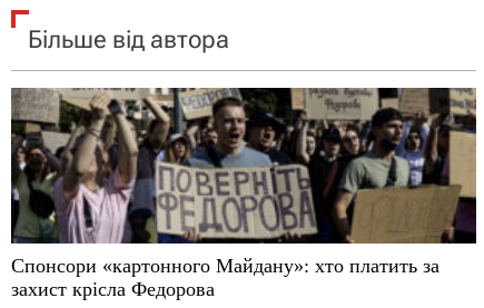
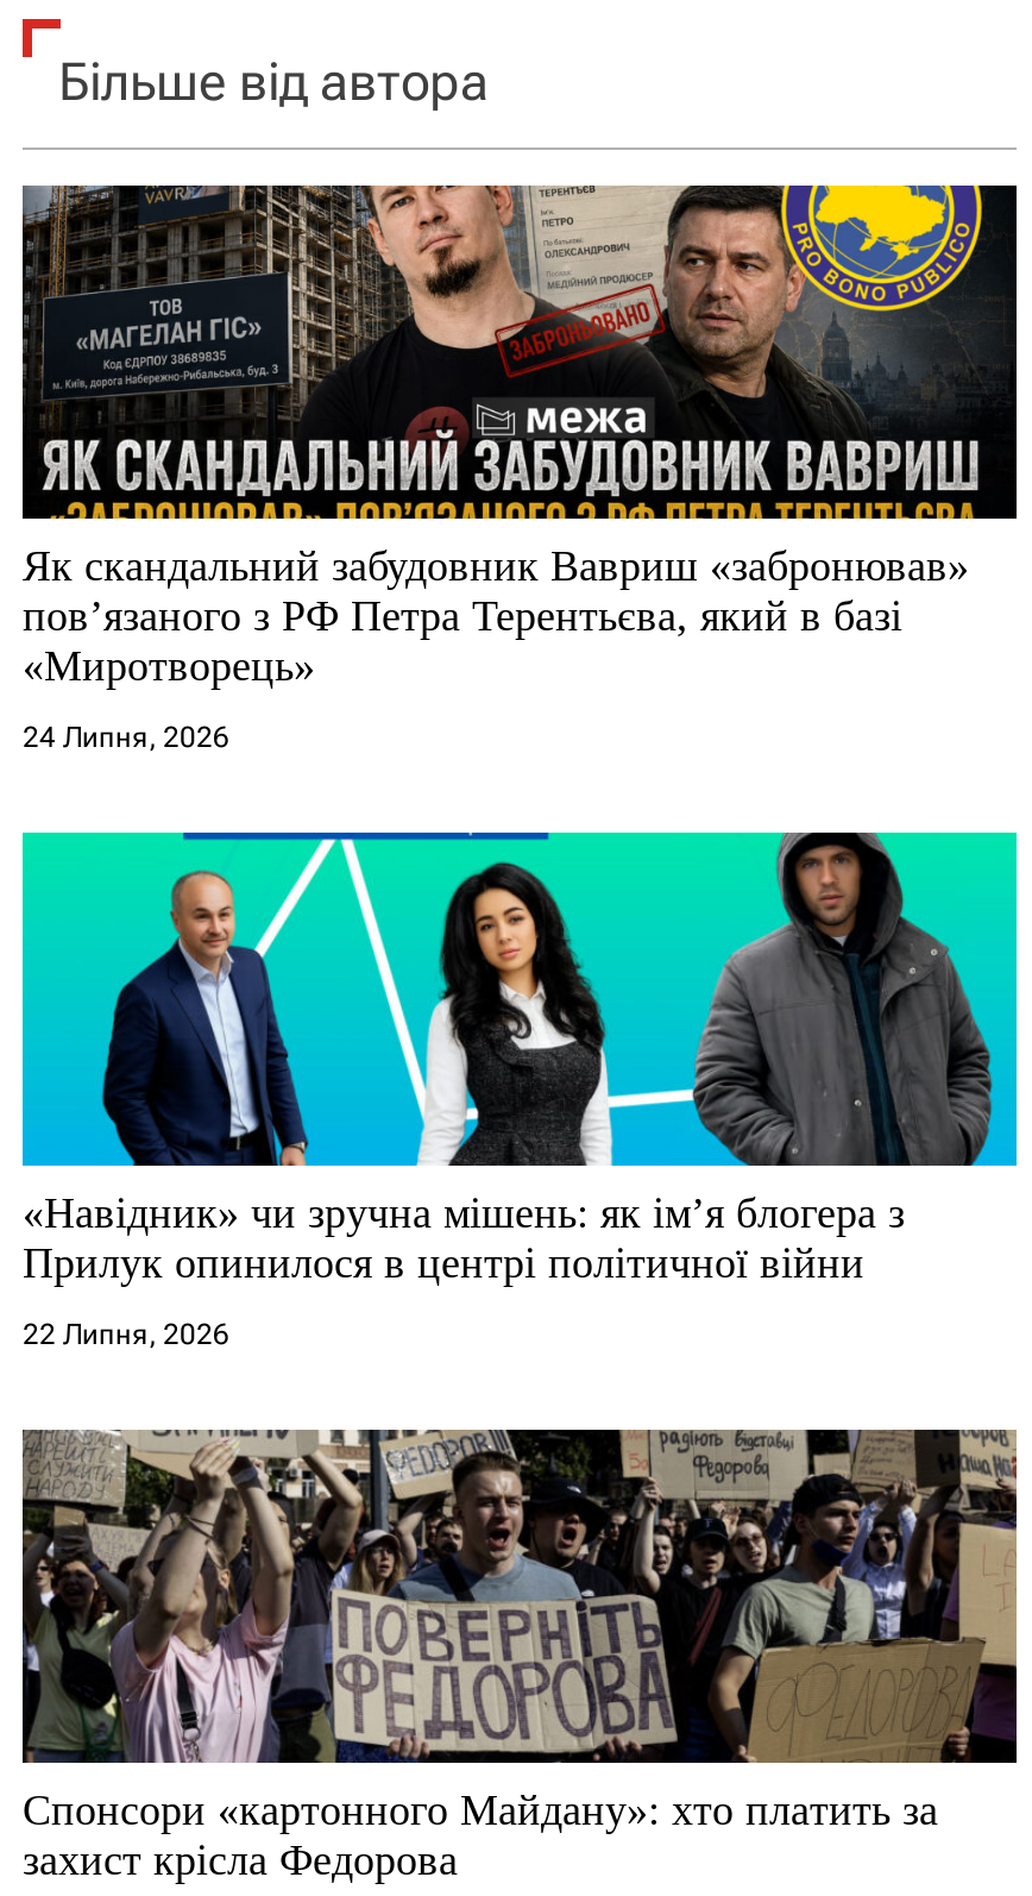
+ [image]
+ Як скандальний забудовник Вавриш «забронював»
+ повʼязаного з РФ Петра Терентьєва, який в базі
+ «Миротворець»
+ 24 Липня, 2026

+ [image]
+ «Навідник» чи зручна мішень: як ім’я блогера з
+ Прилук опинилося в центрі політичної війни
+ 22 Липня, 2026
